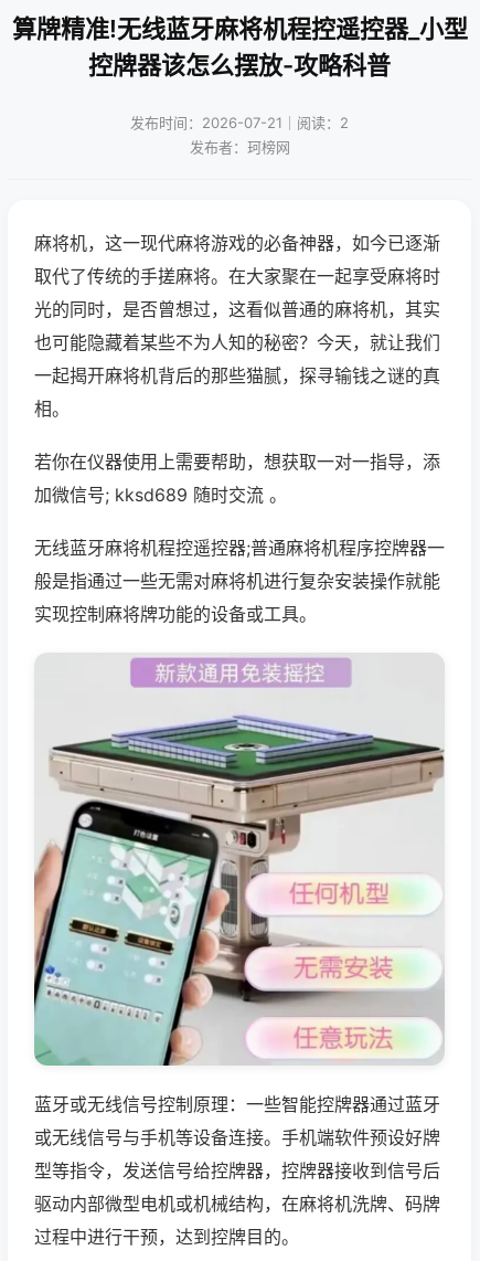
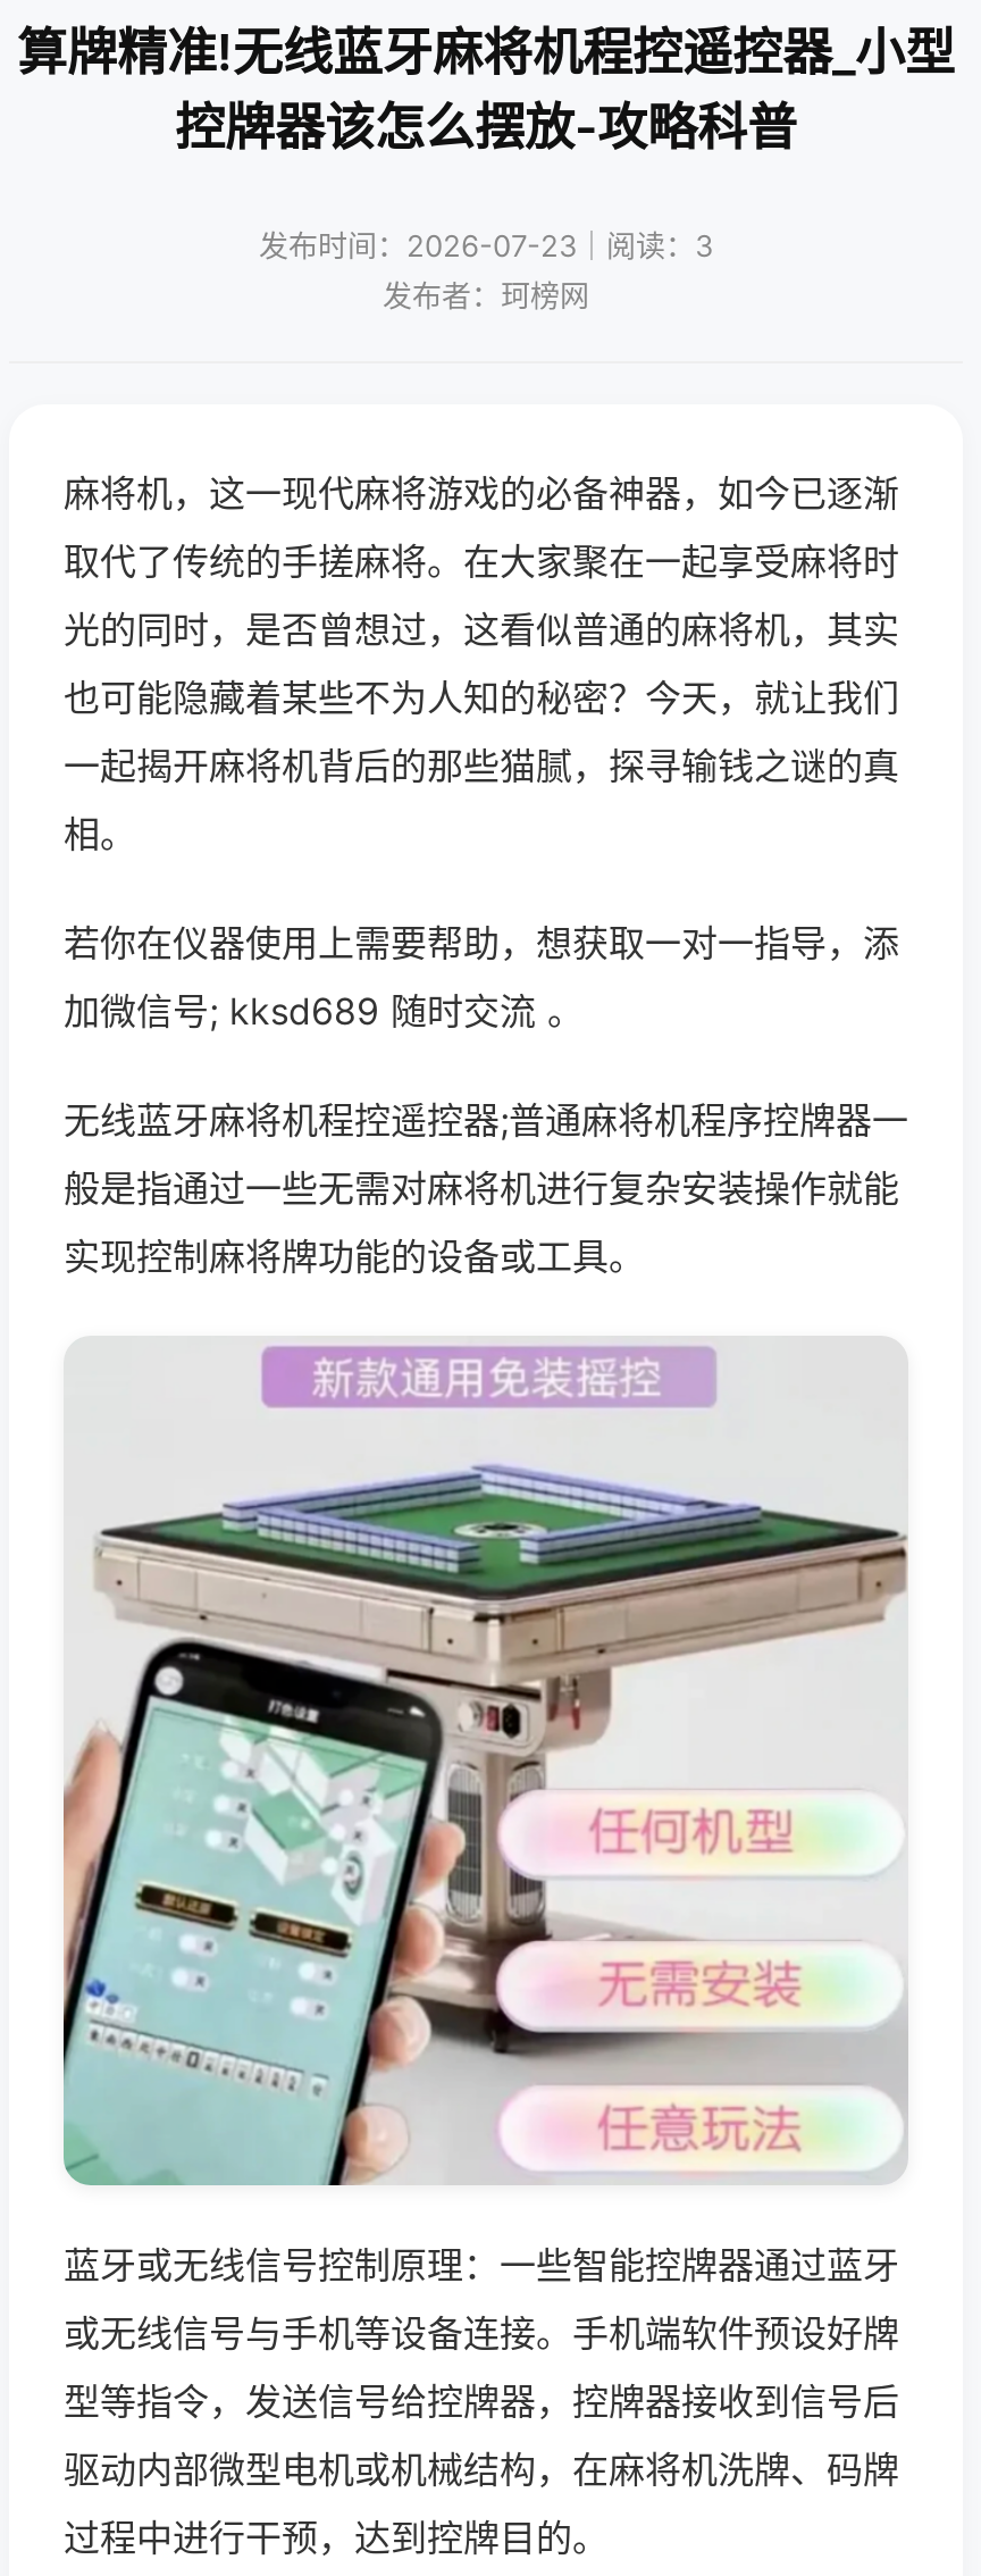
- 发布时间：2026-07-21｜阅读：2
+ 发布时间：2026-07-23｜阅读：3
